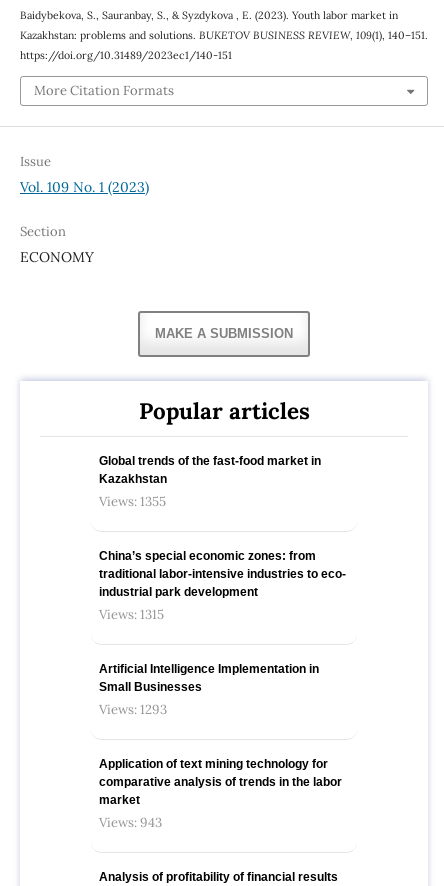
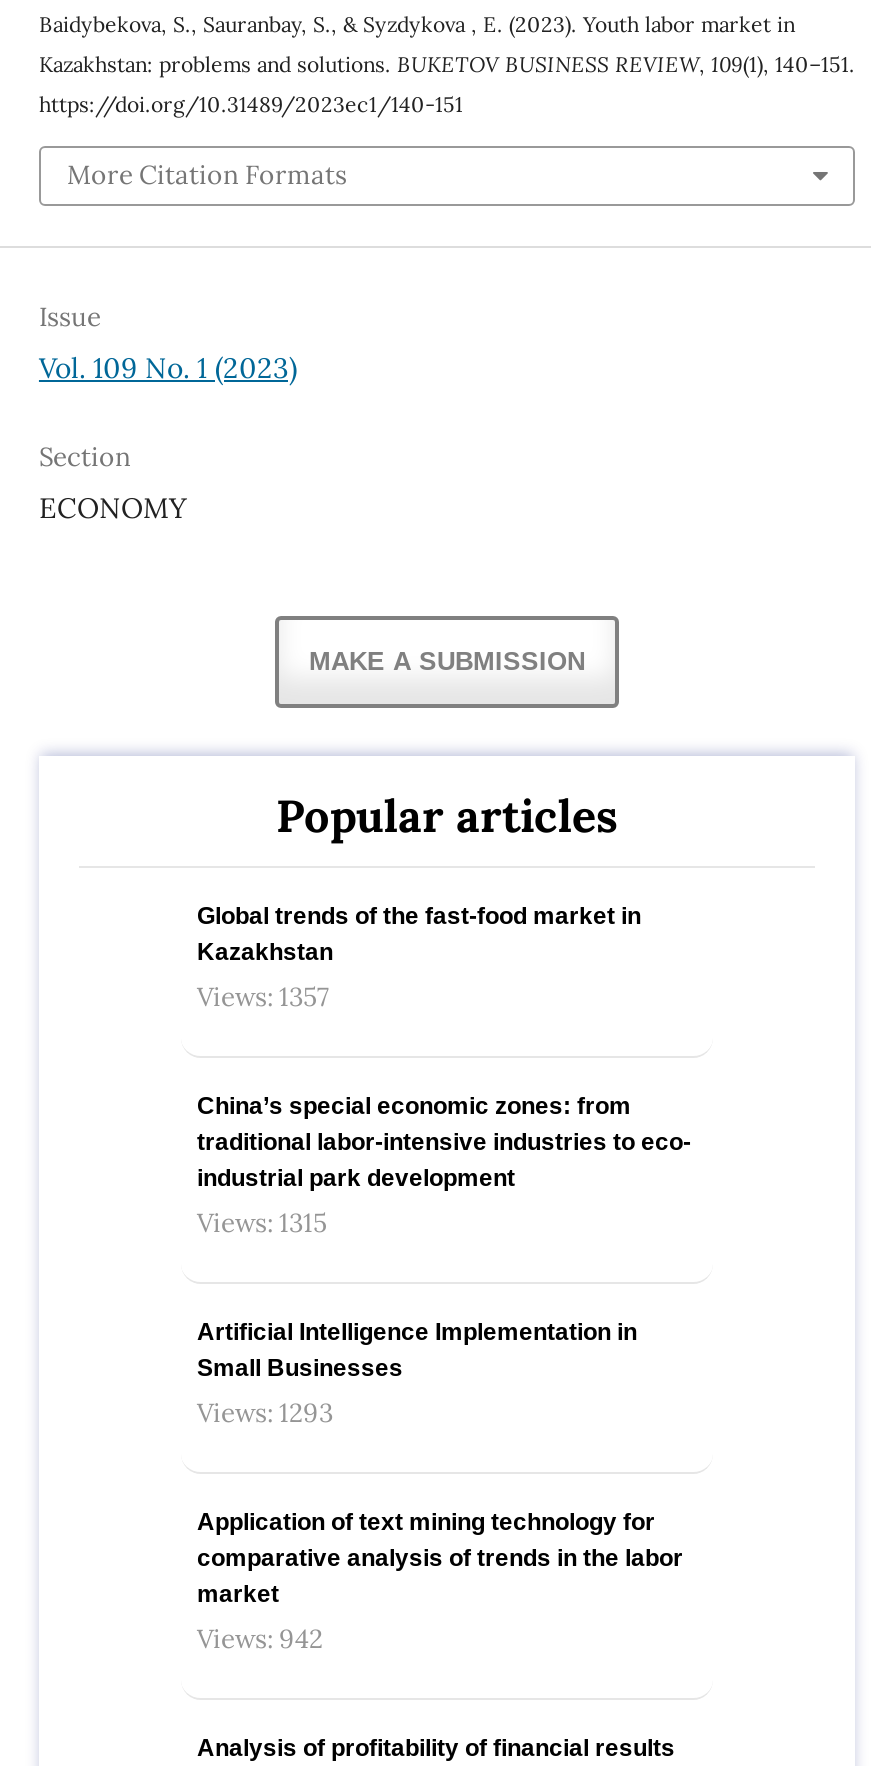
- Views: 1355
+ Views: 1357

- Views: 943
+ Views: 942
